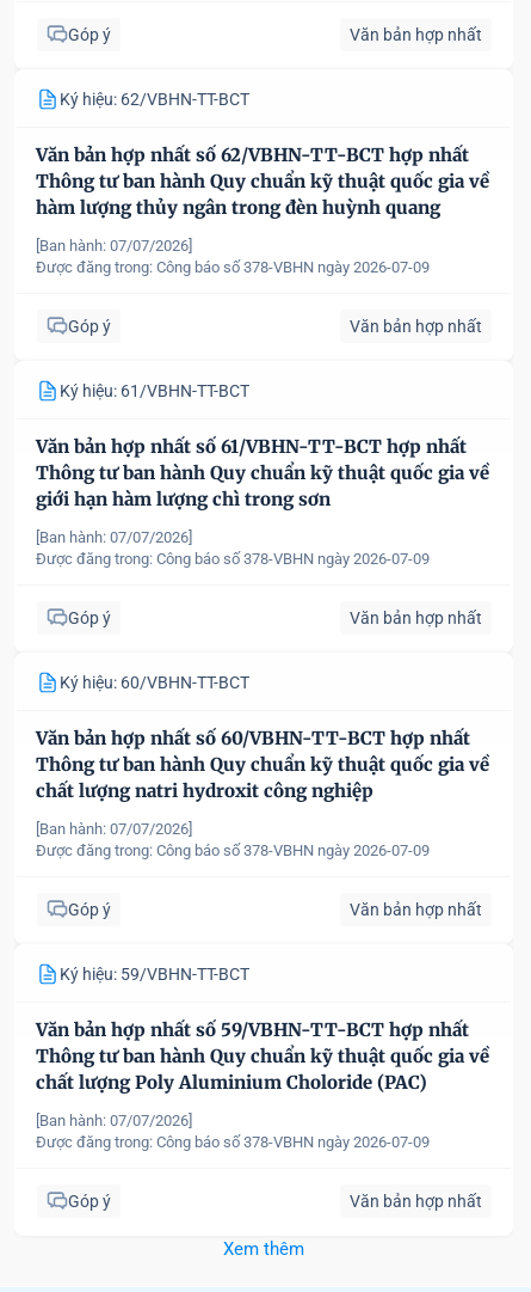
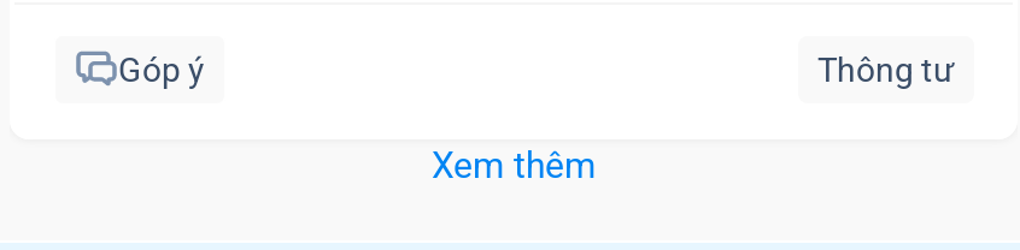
- Văn bản hợp nhất
- Ký hiệu: 62/VBHN-TT-BCT
- Văn bản hợp nhất số 62/VBHN-TT-BCT hợp nhất
- Thông tư ban hành Quy chuẩn kỹ thuật quốc gia về
- hàm lượng thủy ngân trong đèn huỳnh quang
- [Ban hành: 07/07/2026]
- Được đăng trong: Công báo số 378-VBHN ngày 2026-07-09
- Góp ý
- Văn bản hợp nhất
- Ký hiệu: 61/VBHN-TT-BCT
- Văn bản hợp nhất số 61/VBHN-TT-BCT hợp nhất
- Thông tư ban hành Quy chuẩn kỹ thuật quốc gia về
- giới hạn hàm lượng chì trong sơn
- [Ban hành: 07/07/2026]
- Được đăng trong: Công báo số 378-VBHN ngày 2026-07-09
- Góp ý
- Văn bản hợp nhất
- Ký hiệu: 60/VBHN-TT-BCT
- Văn bản hợp nhất số 60/VBHN-TT-BCT hợp nhất
- Thông tư ban hành Quy chuẩn kỹ thuật quốc gia về
- chất lượng natri hydroxit công nghiệp
- [Ban hành: 07/07/2026]
- Được đăng trong: Công báo số 378-VBHN ngày 2026-07-09
- Góp ý
- Văn bản hợp nhất
- Ký hiệu: 59/VBHN-TT-BCT
- Văn bản hợp nhất số 59/VBHN-TT-BCT hợp nhất
- Thông tư ban hành Quy chuẩn kỹ thuật quốc gia về
- chất lượng Poly Aluminium Choloride (PAC)
- [Ban hành: 07/07/2026]
- Được đăng trong: Công báo số 378-VBHN ngày 2026-07-09
- Góp ý
- Văn bản hợp nhất
+ Thông tư
